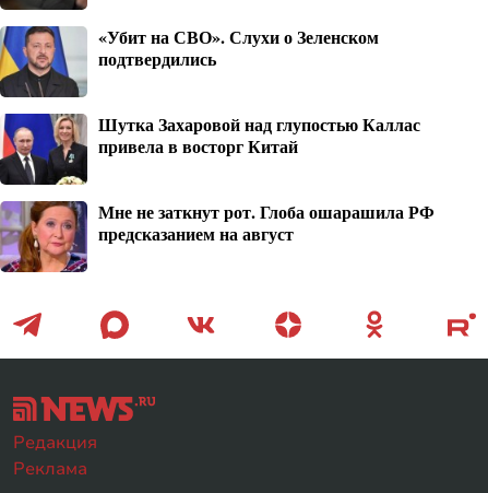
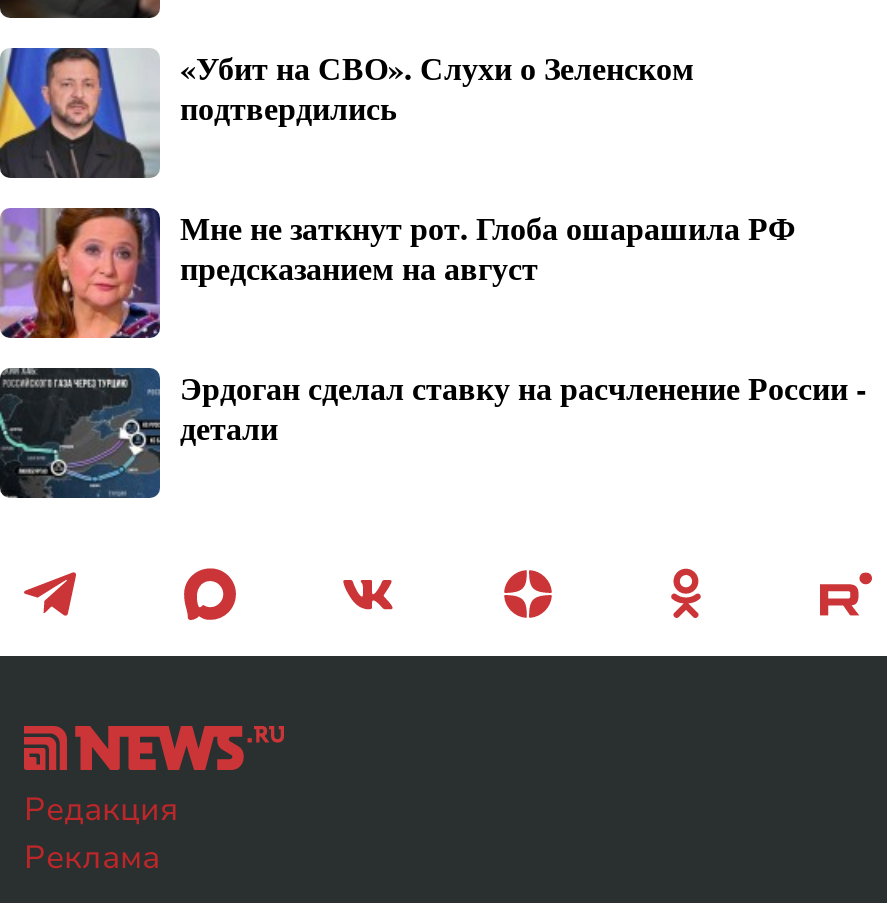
- [image]
- Шутка Захаровой над глупостью Каллас
- привела в восторг Китай

moved up: [image] | Мне не заткнут рот. Глоба ошарашила РФ | предсказанием на август

+ [image]
+ Эрдоган сделал ставку на расчленение России -
+ детали
